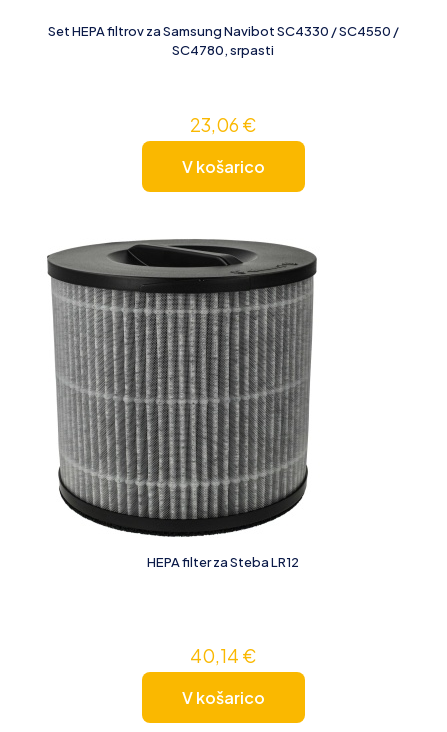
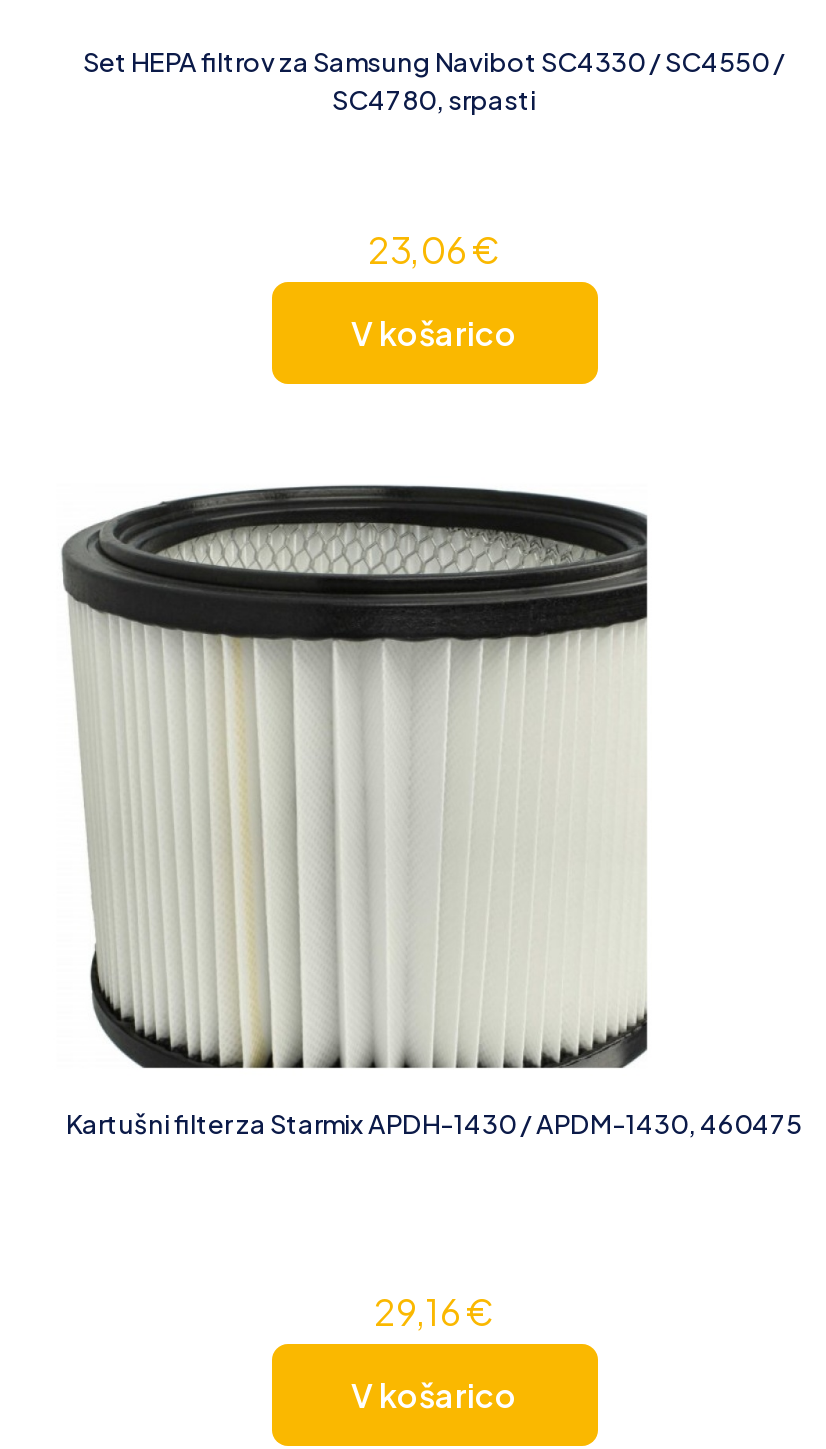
- [image]
- HEPA filter za Steba LR12
+ [image]
+ Kartušni filter za Starmix APDH-1430 / APDM-1430, 460475

- 40,14 €
+ 29,16 €
